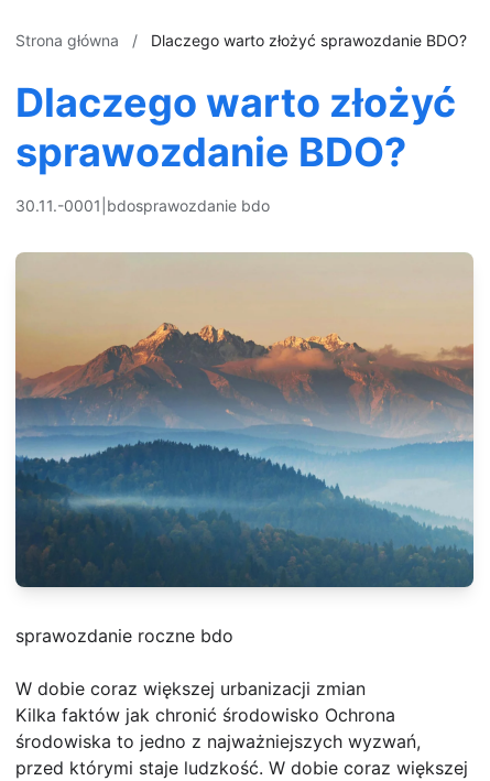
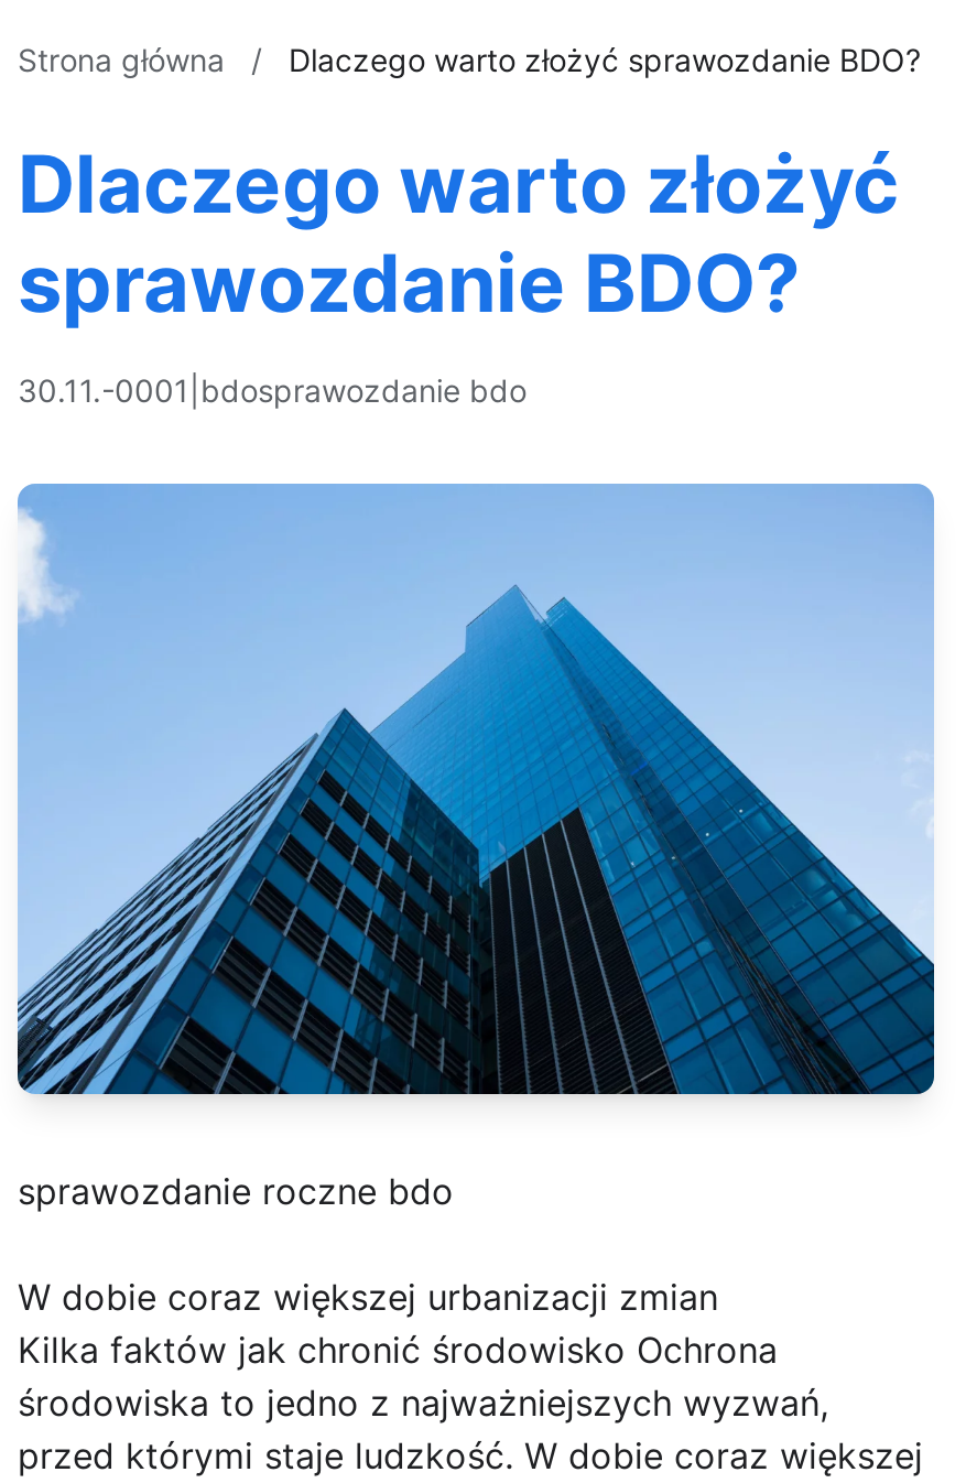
- [image]
+ [image]
